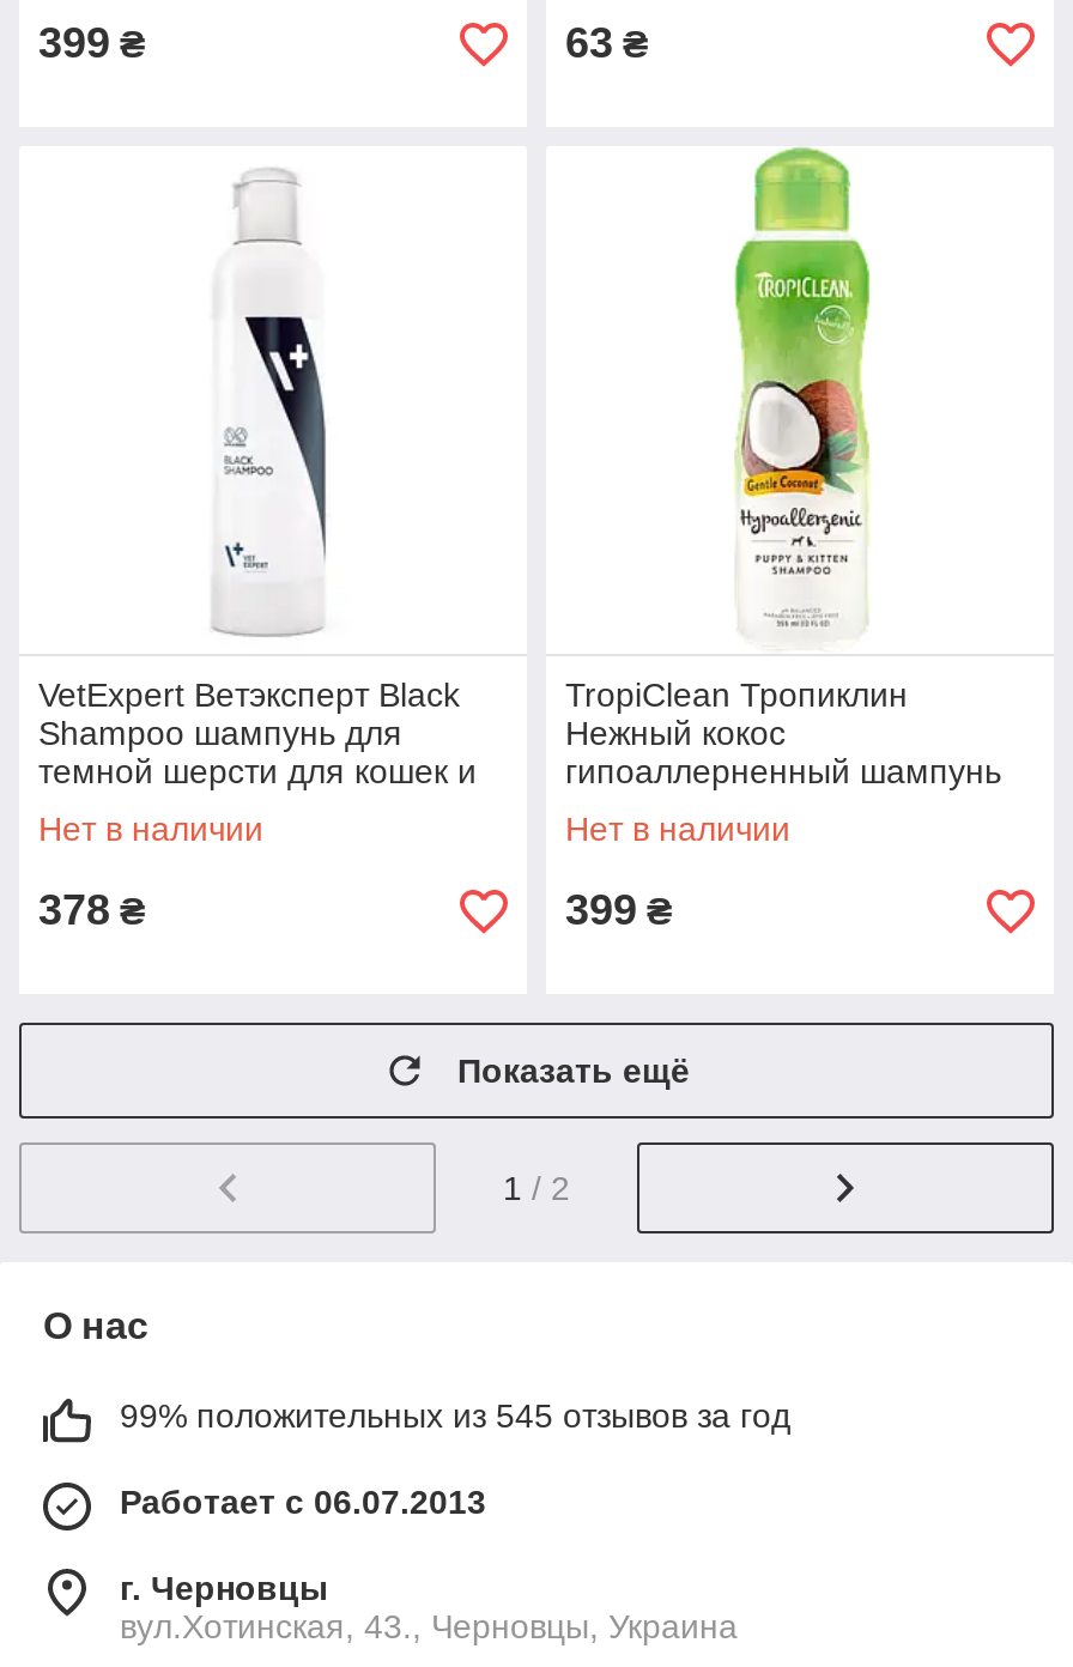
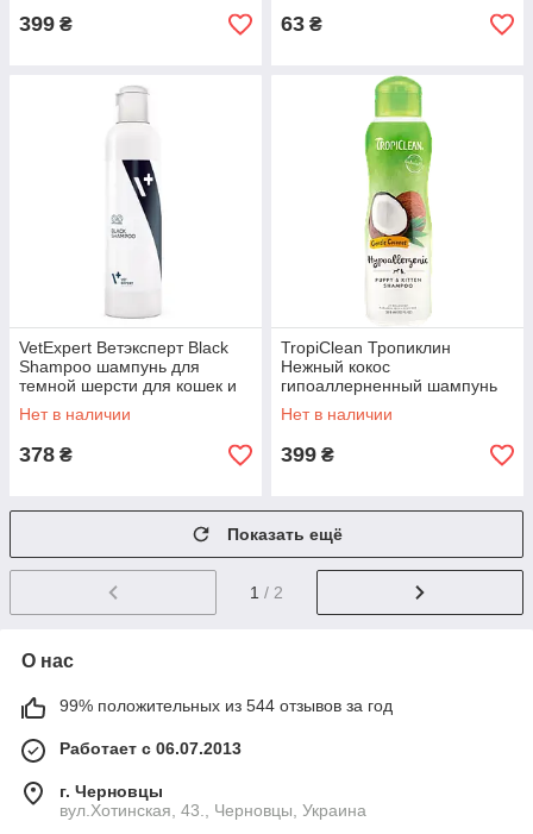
- 99% положительных из 545 отзывов за год
+ 99% положительных из 544 отзывов за год
